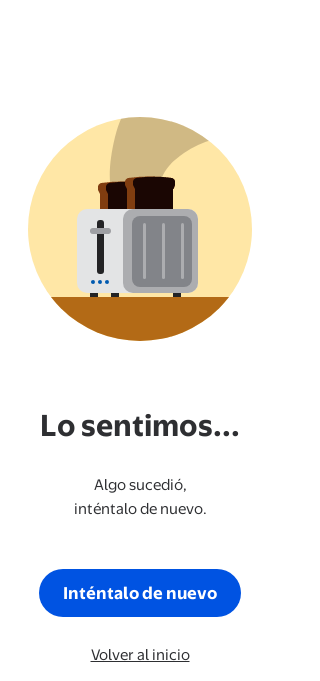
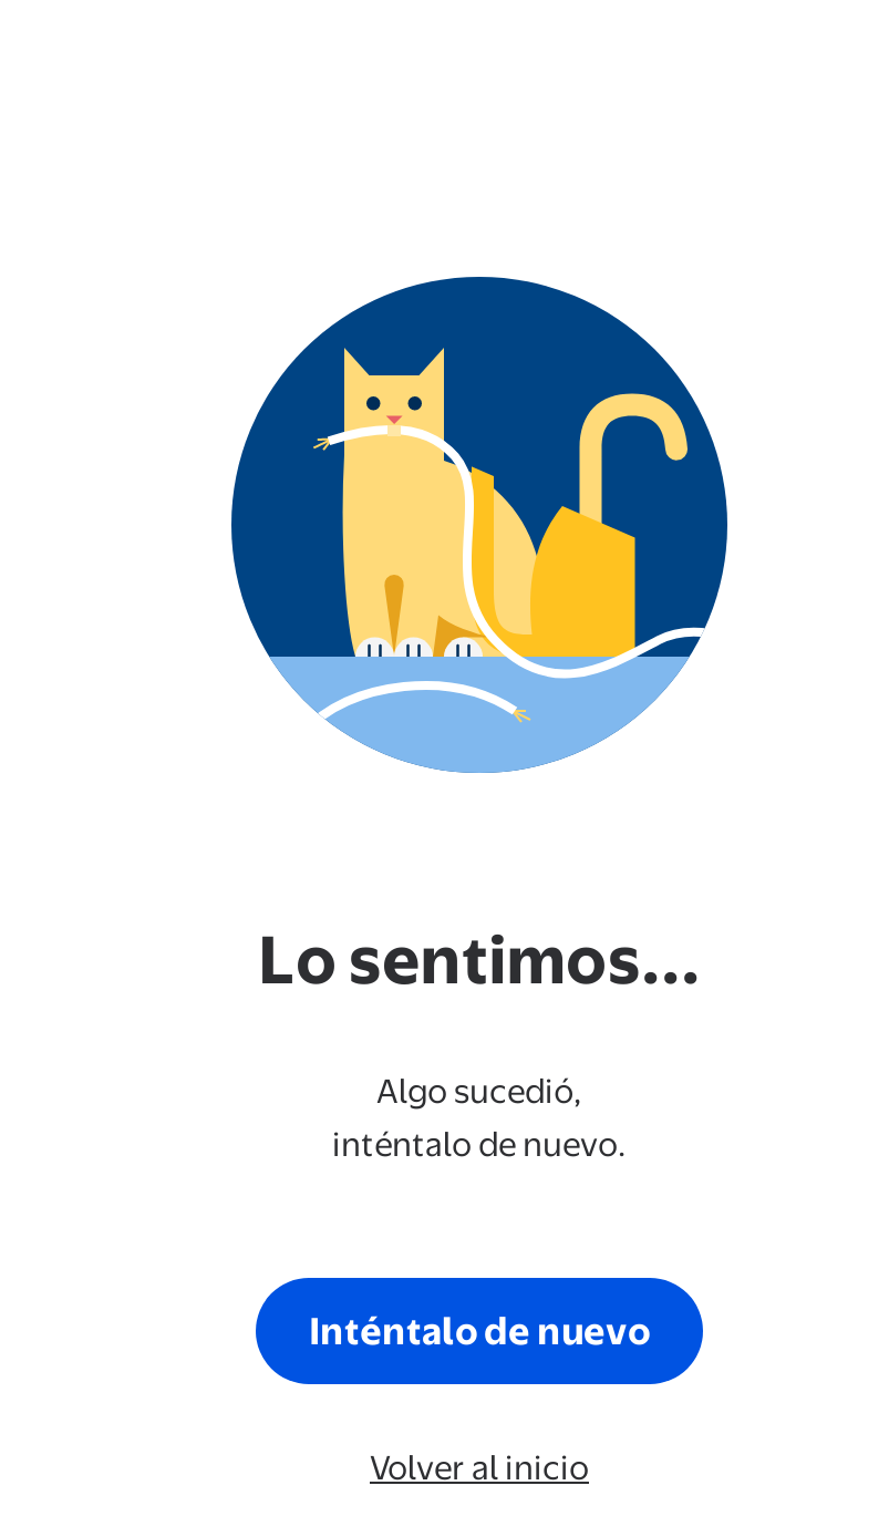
- [image]
+ [image]
